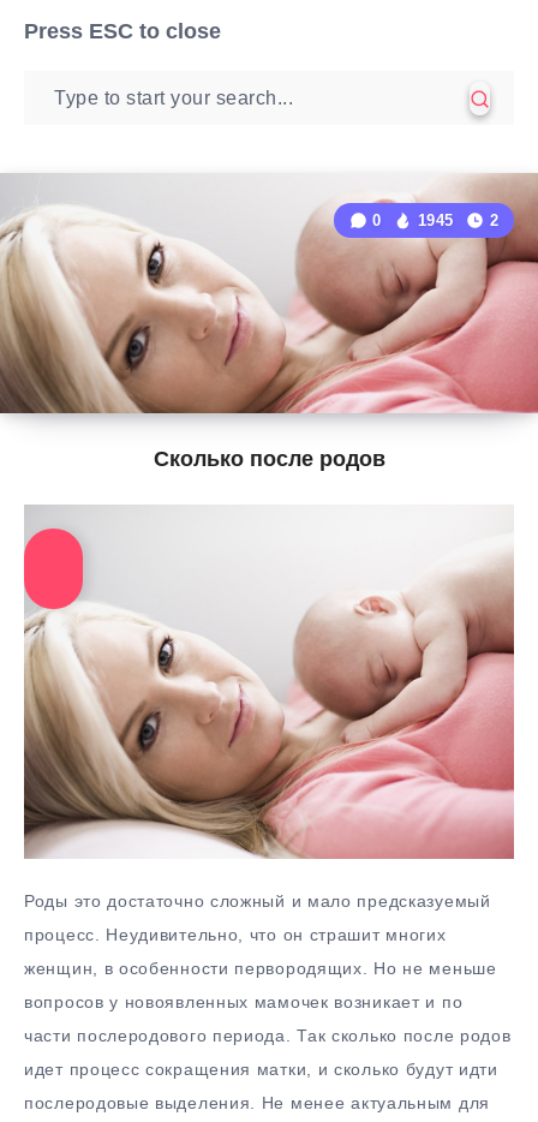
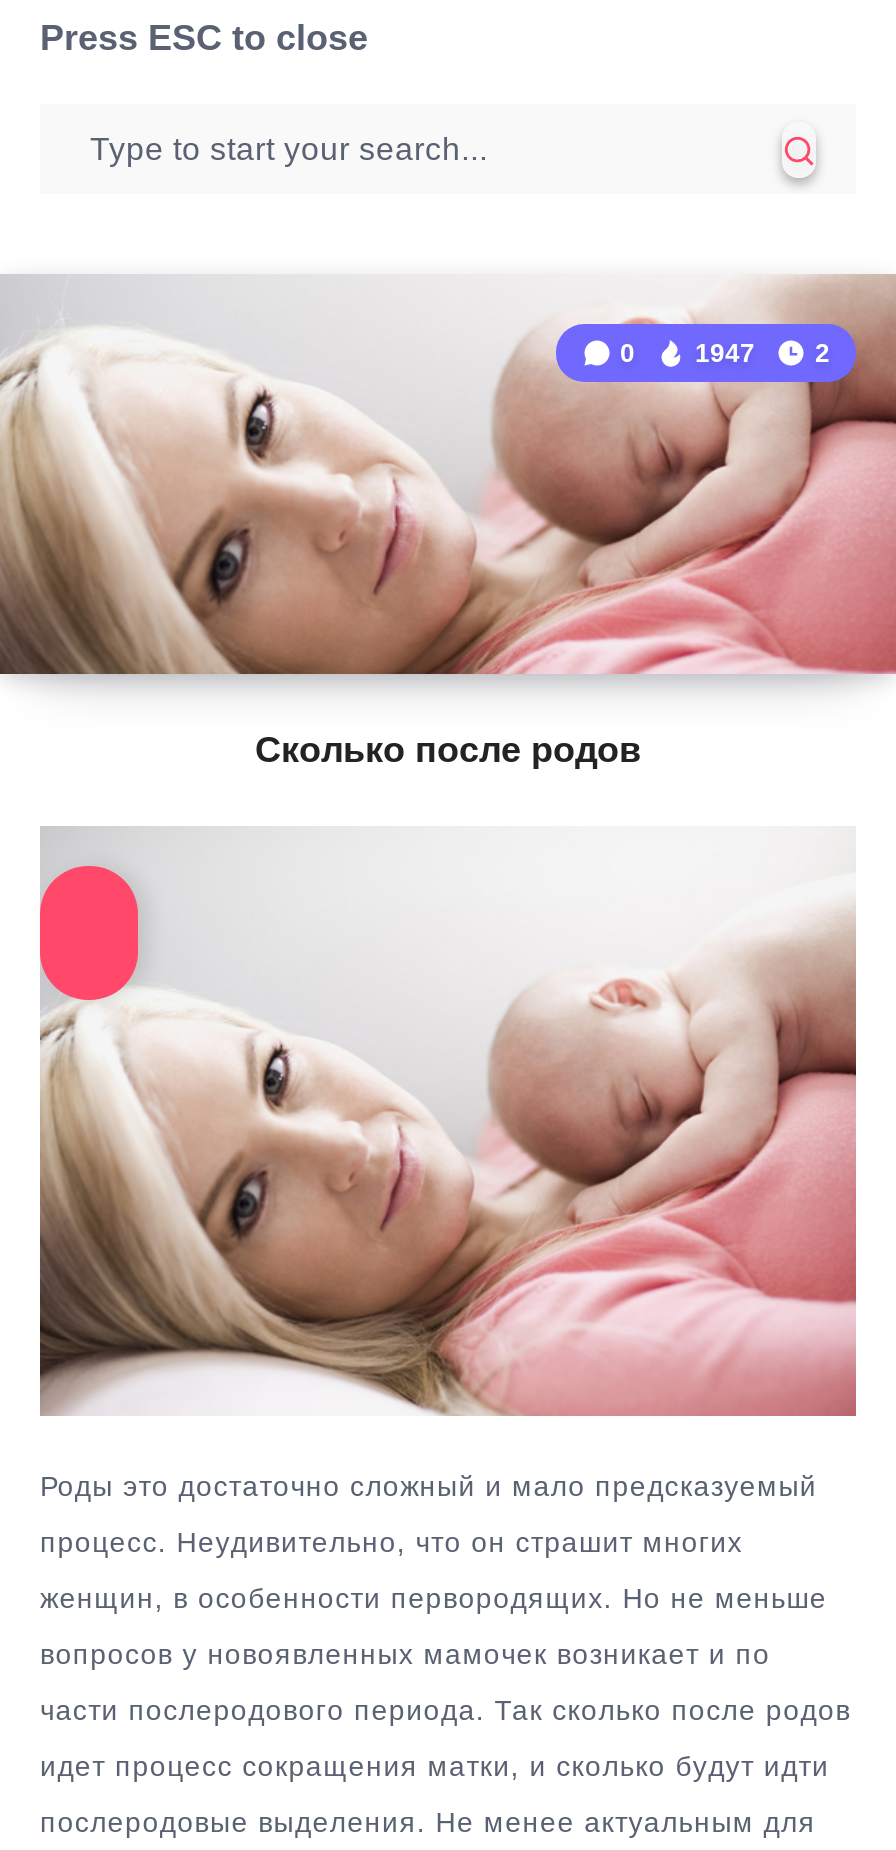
- 0 1945 2
+ 0 1947 2
